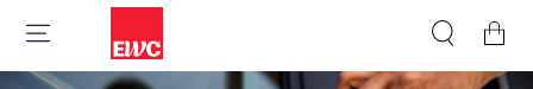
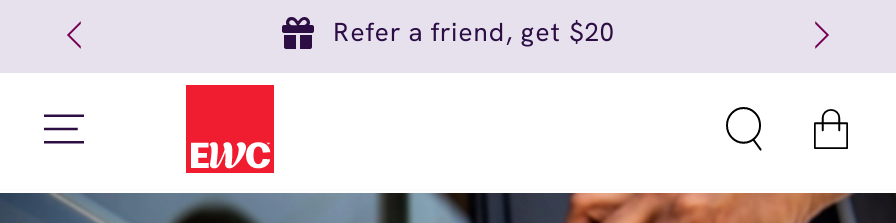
+ Refer a friend, get $20
